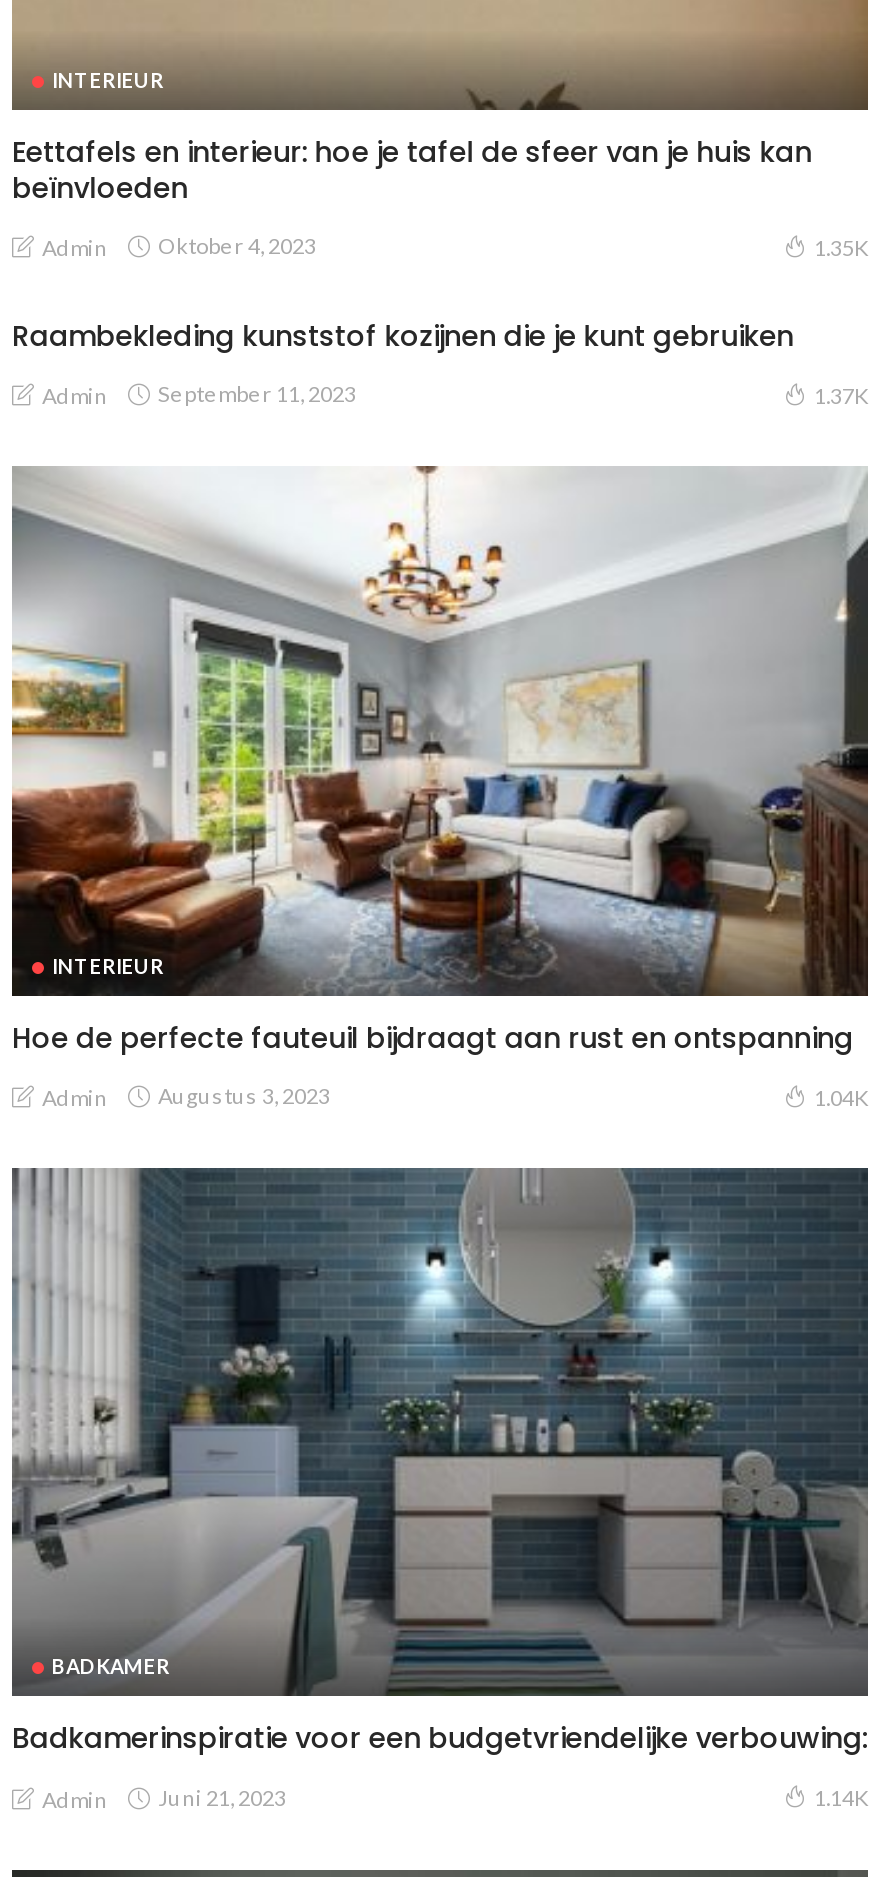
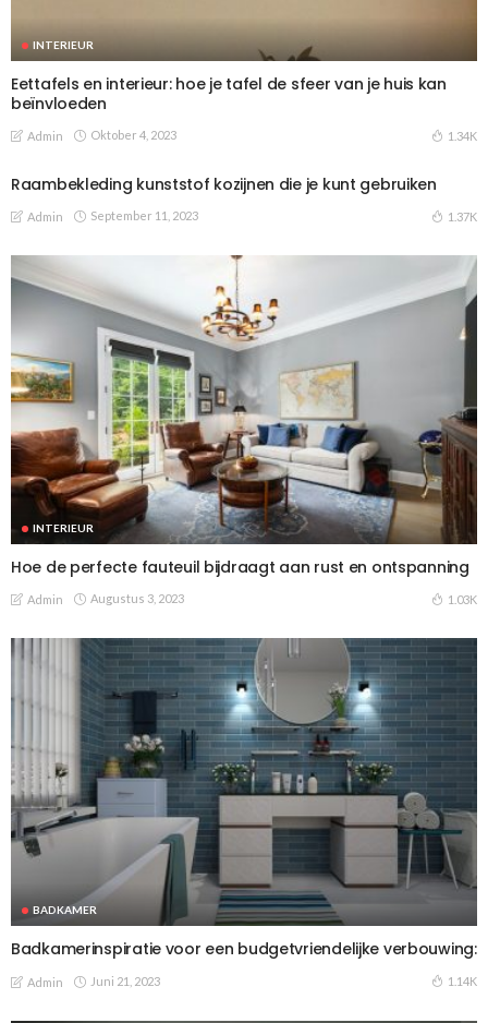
- 1.35K
+ 1.34K

- 1.04K
+ 1.03K
